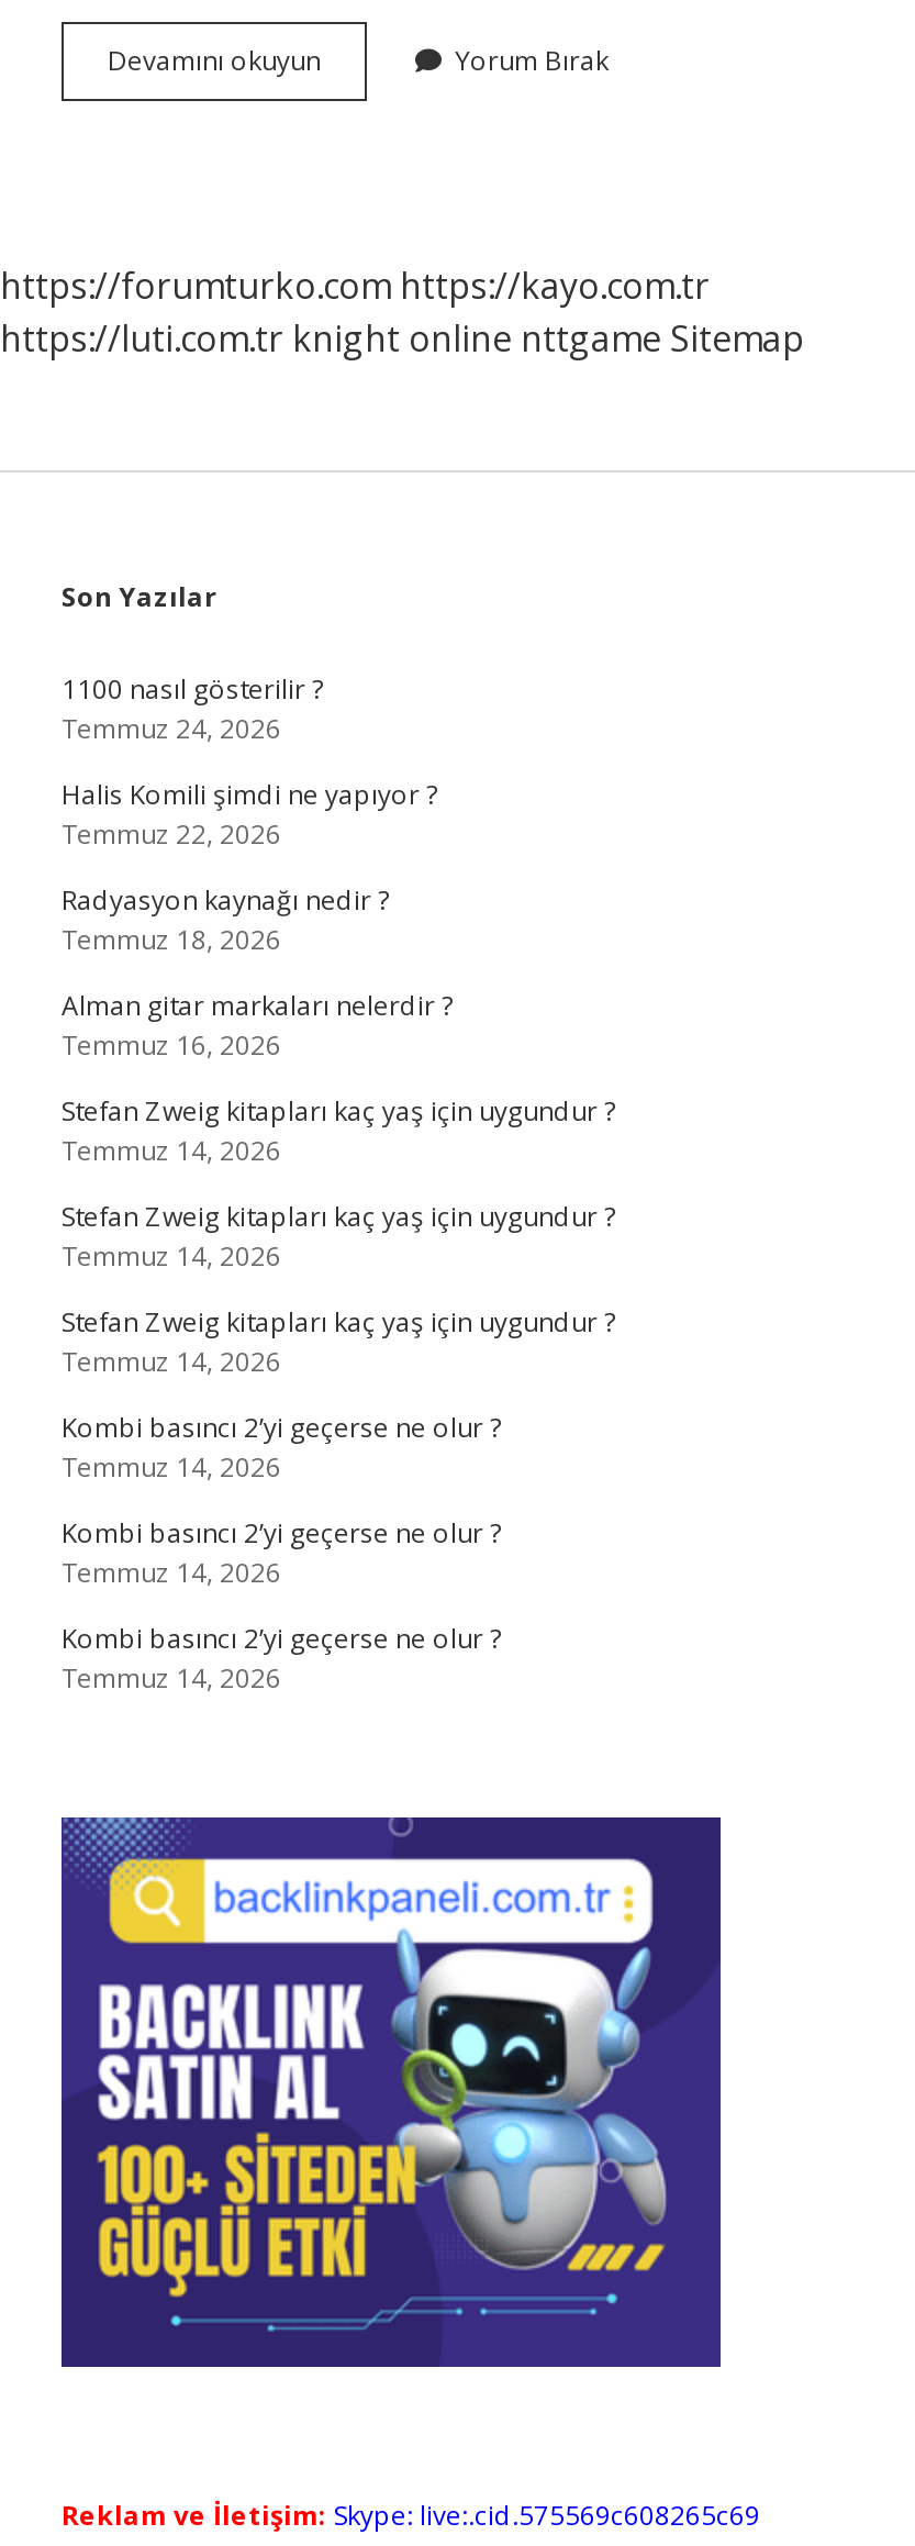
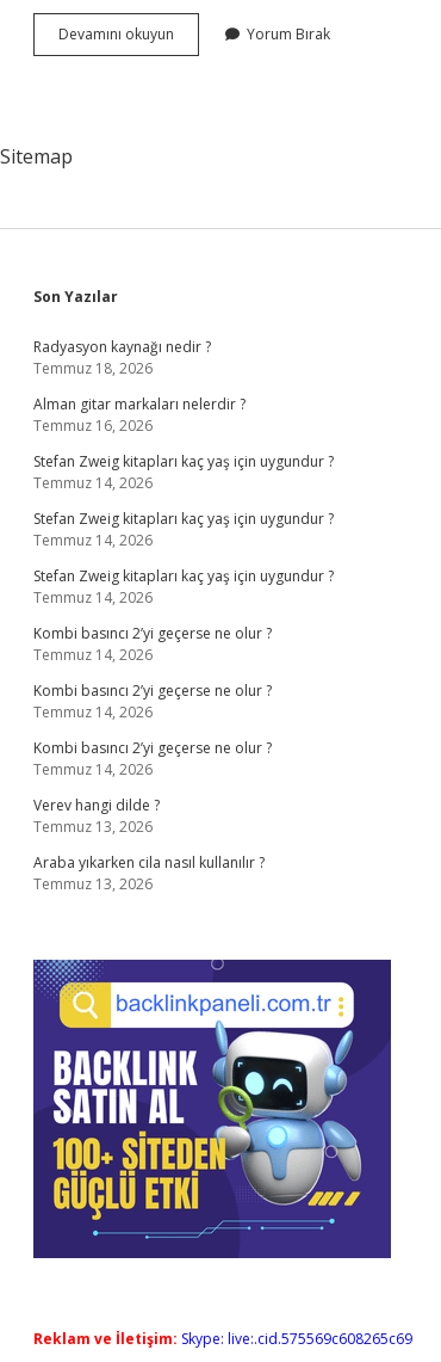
- https://forumturko.com https://kayo.com.tr
- https://luti.com.tr knight online nttgame Sitemap
+ Sitemap

- 1100 nasıl gösterilir ?
- Temmuz 24, 2026
- Halis Komili şimdi ne yapıyor ?
- Temmuz 22, 2026

moved up: Radyasyon kaynağı nedir ? | Temmuz 18, 2026 | Alman gitar markaları nelerdir ? | ... | Kombi basıncı 2’yi geçerse ne olur ? | Temmuz 14, 2026

+ Verev hangi dilde ?
+ Temmuz 13, 2026
+ Araba yıkarken cila nasıl kullanılır ?
+ Temmuz 13, 2026
